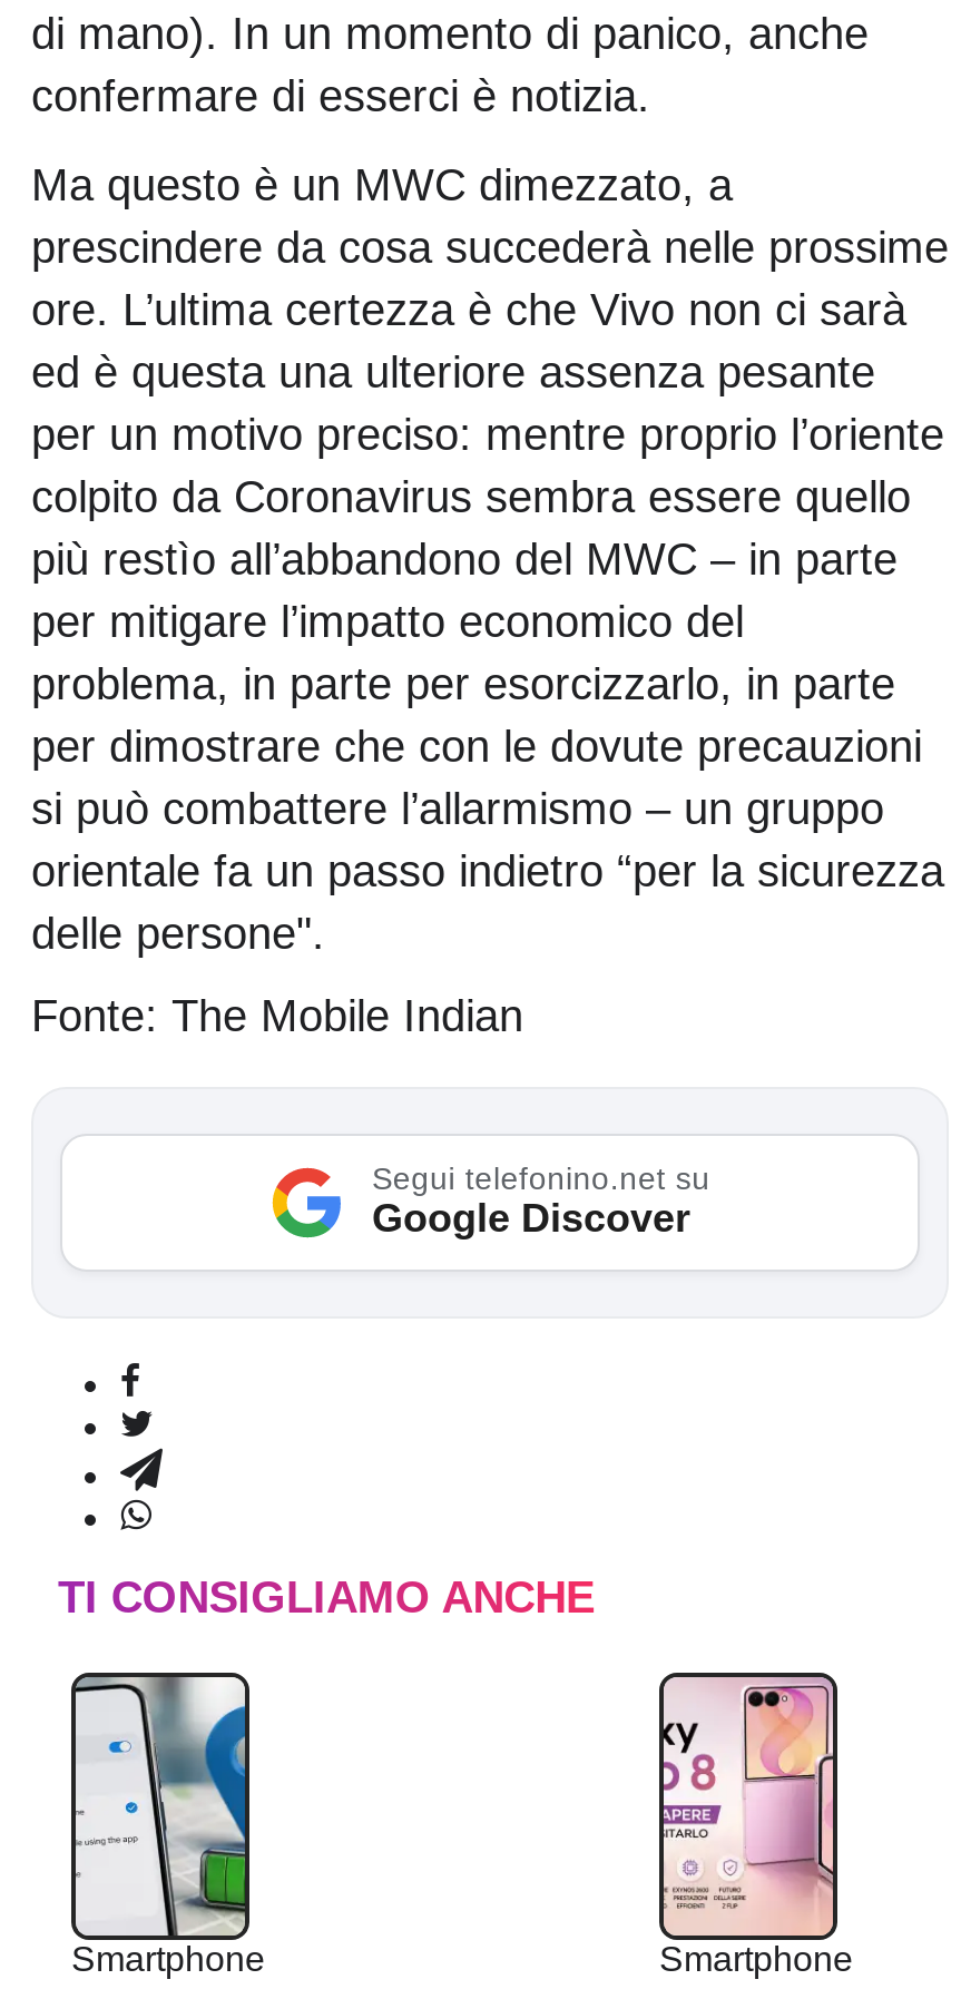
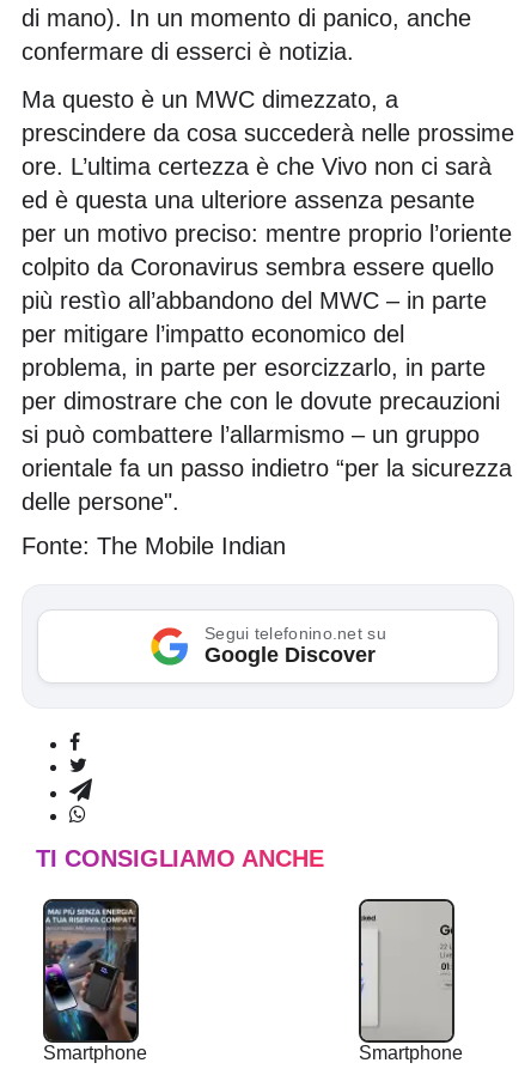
- [image]
+ [image]

- [image]
+ [image]
